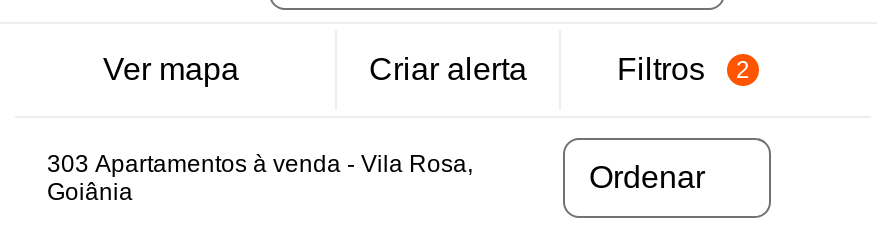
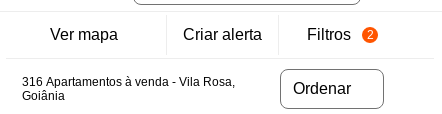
- 303 Apartamentos à venda - Vila Rosa,
+ 316 Apartamentos à venda - Vila Rosa,
